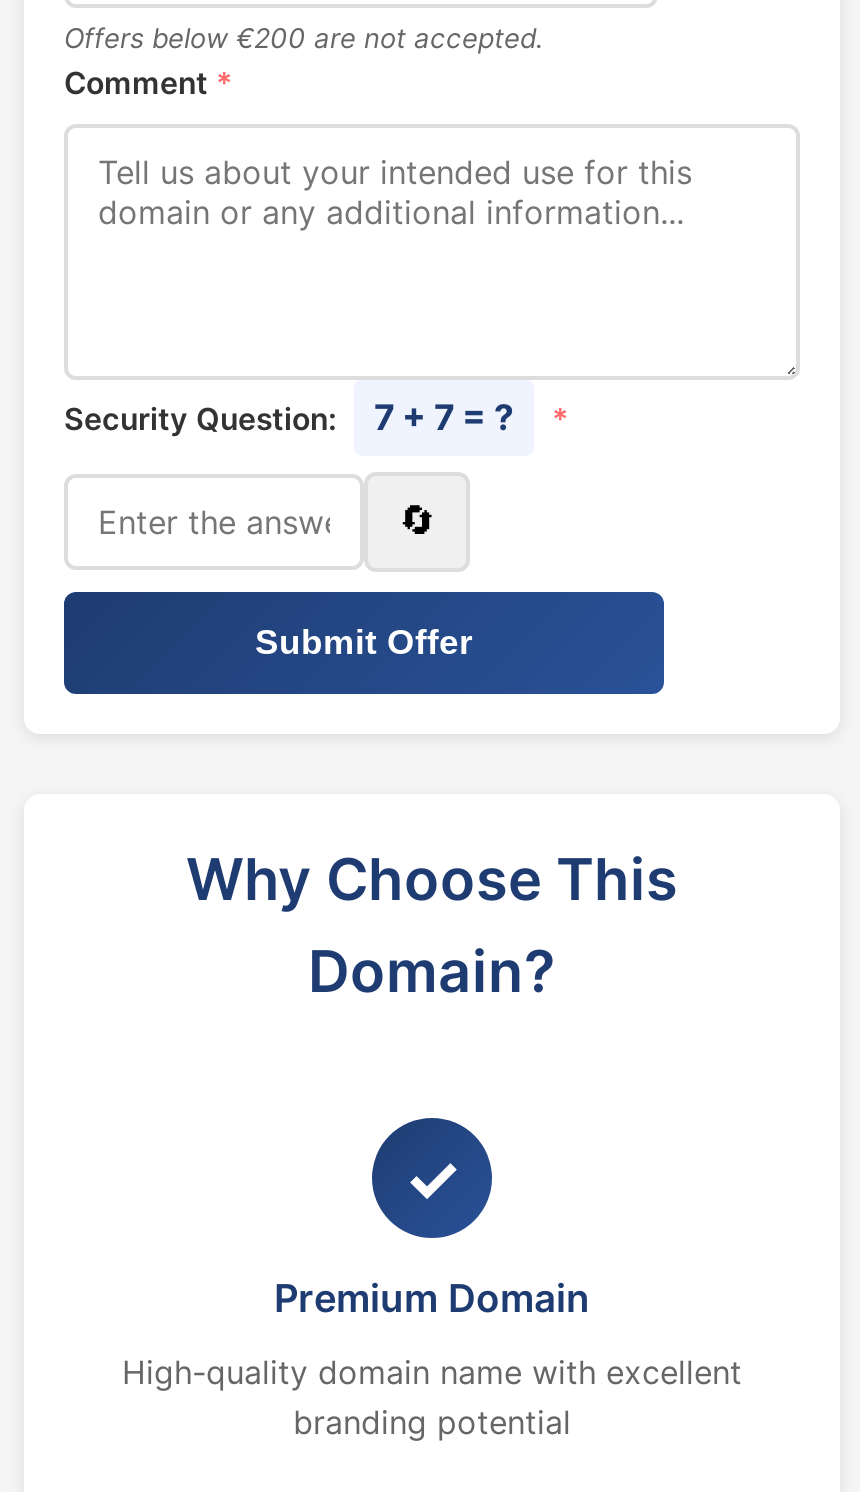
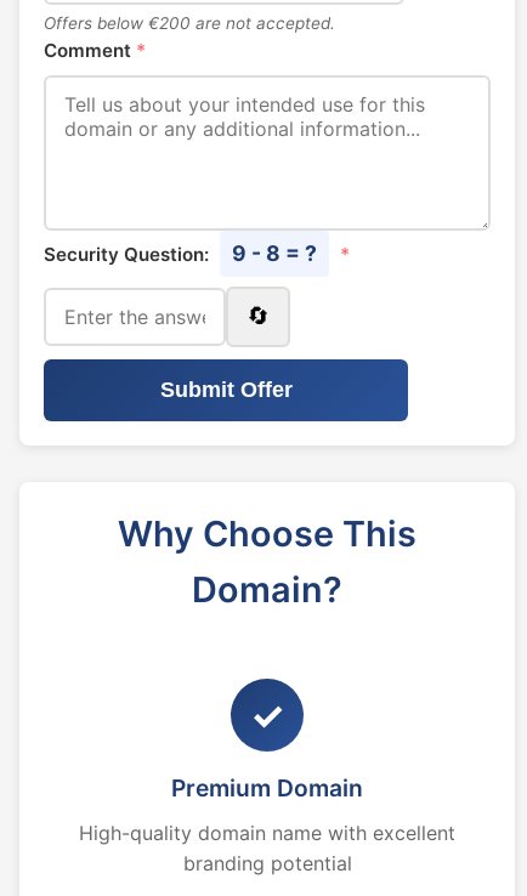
- 7 + 7 = ?
+ 9 - 8 = ?
